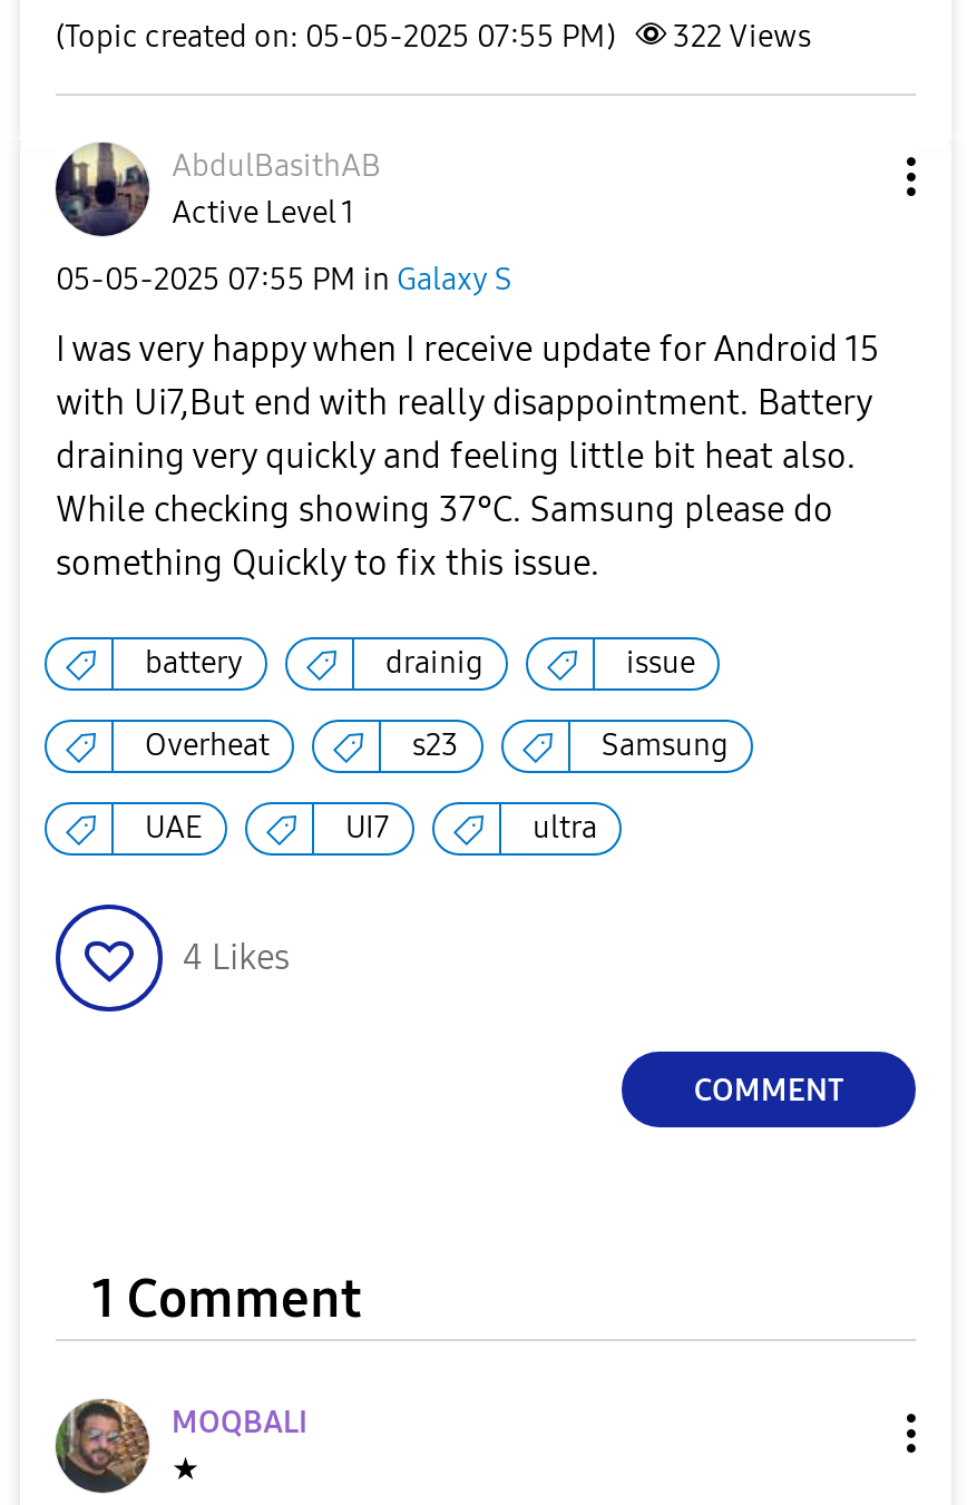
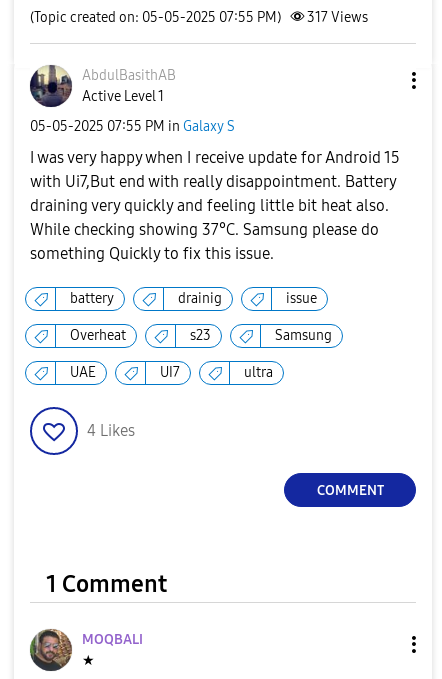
- (Topic created on: 05-05-2025 07:55 PM) 322 Views
+ (Topic created on: 05-05-2025 07:55 PM) 317 Views
